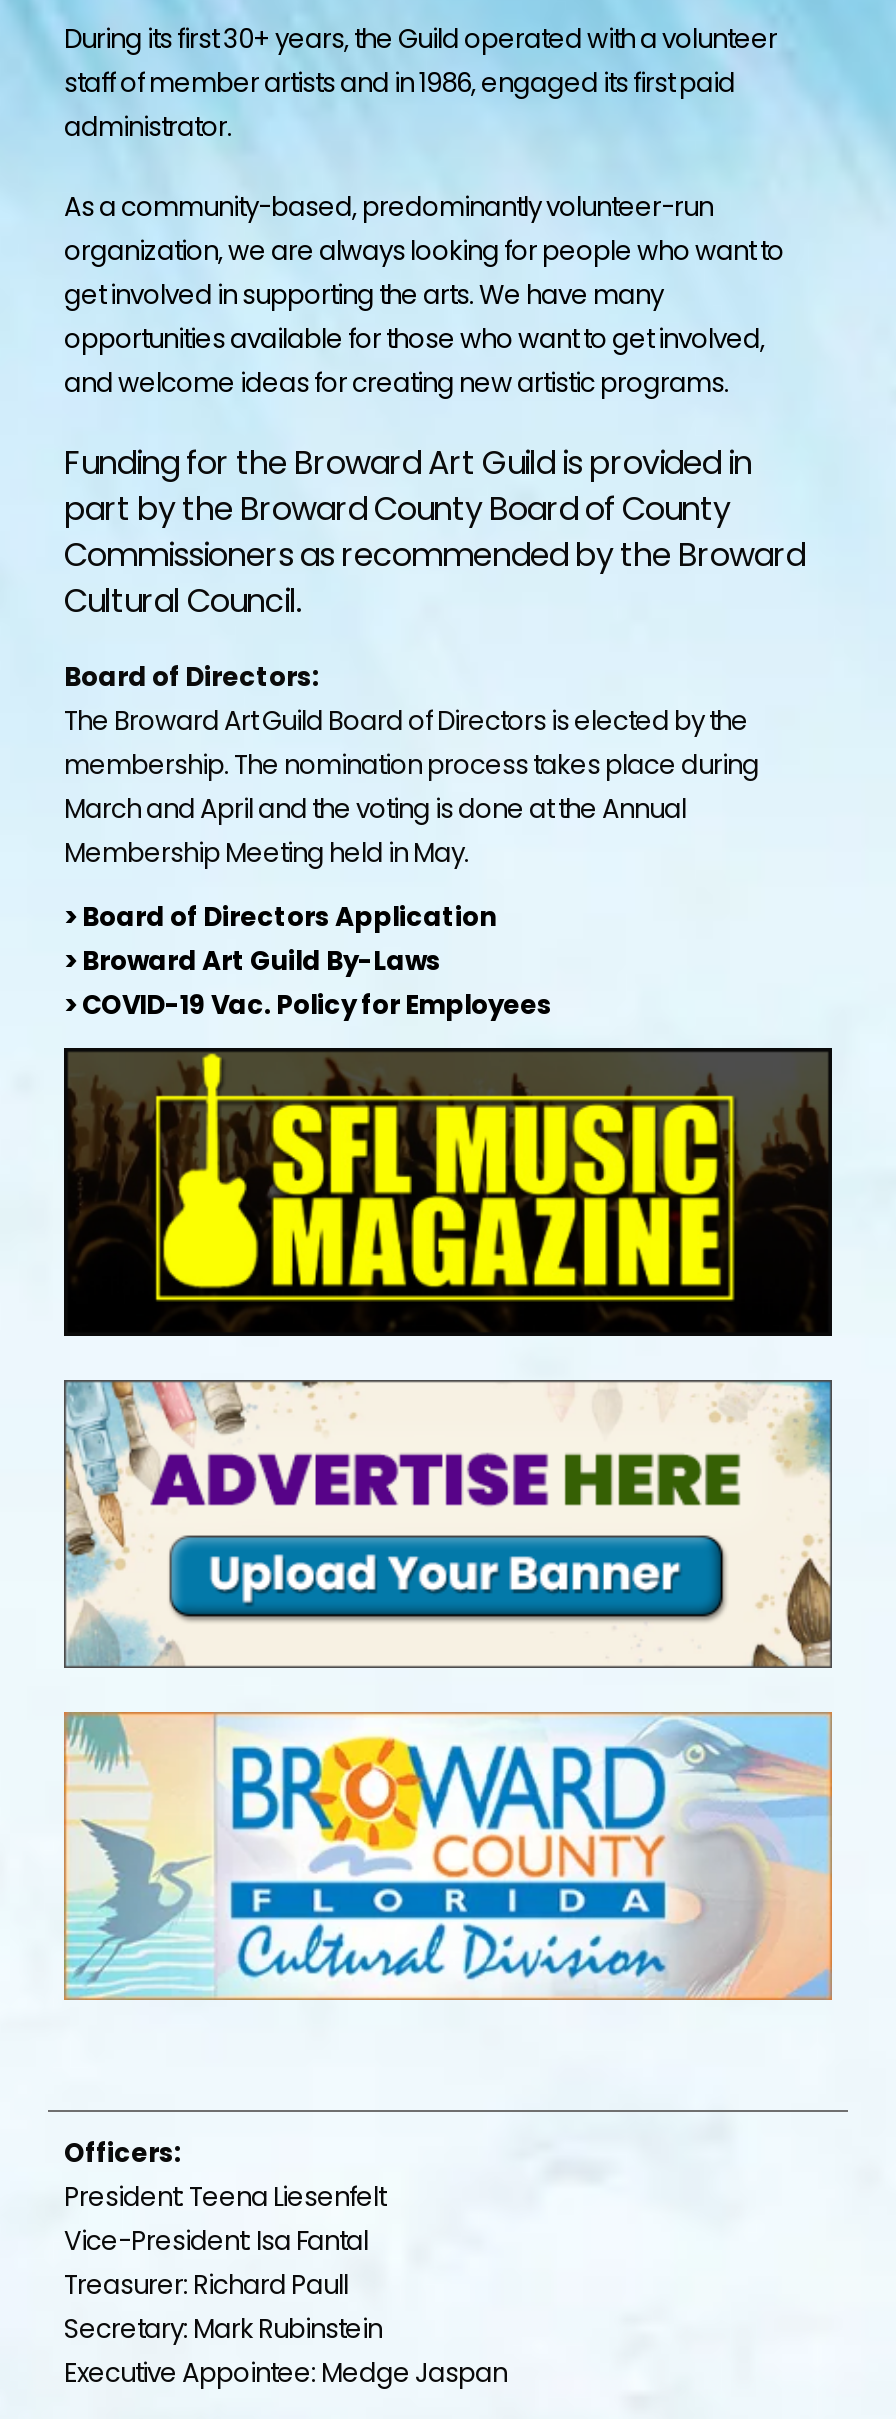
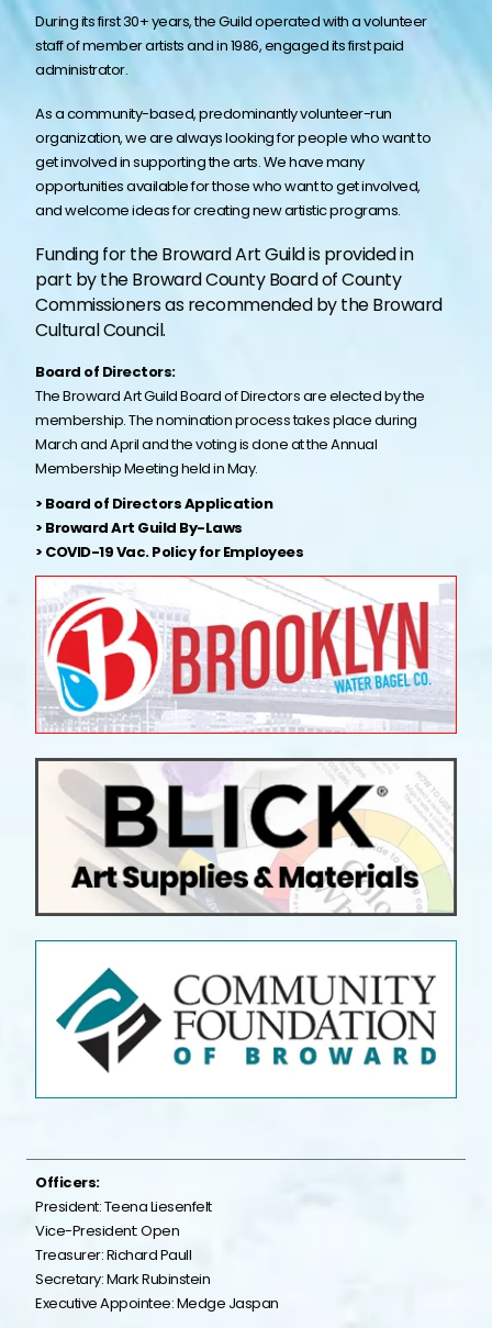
- The Broward Art Guild Board of Directors is elected by the
+ The Broward Art Guild Board of Directors are elected by the

- [image]
+ [image]

- [image]
+ [image]

- [image]
+ [image]

- Vice-President: Isa Fantal
+ Vice-President: Open
